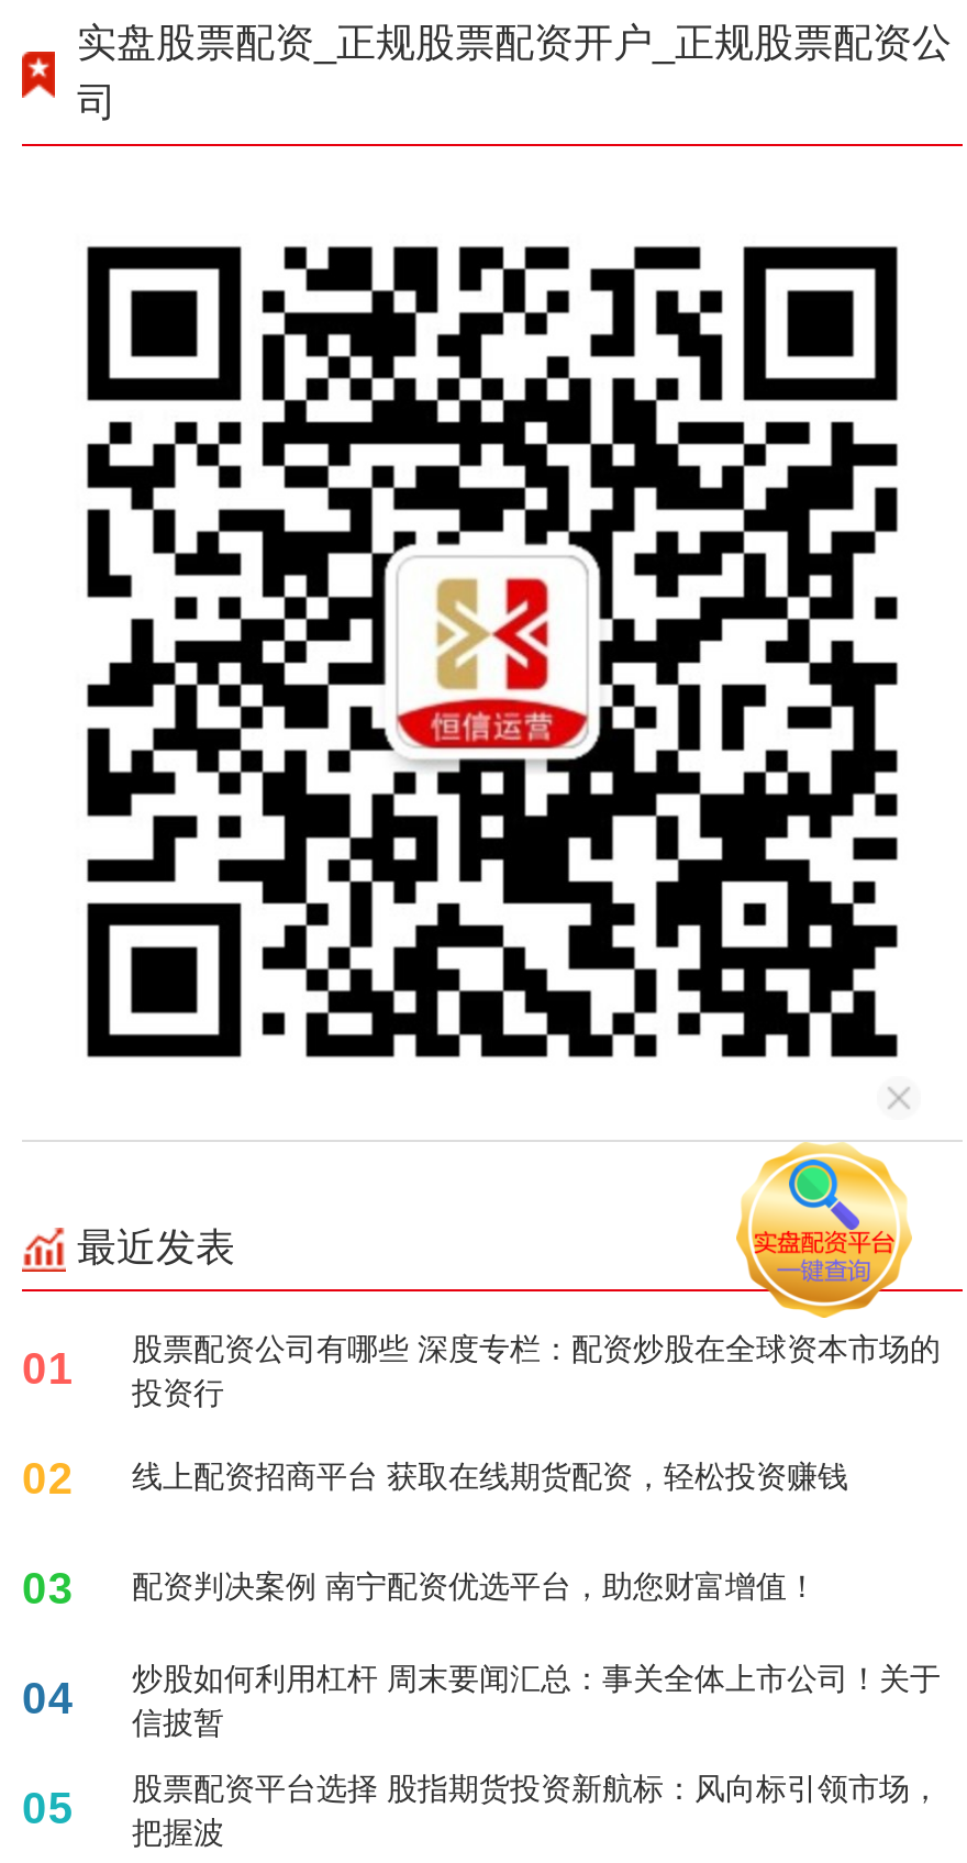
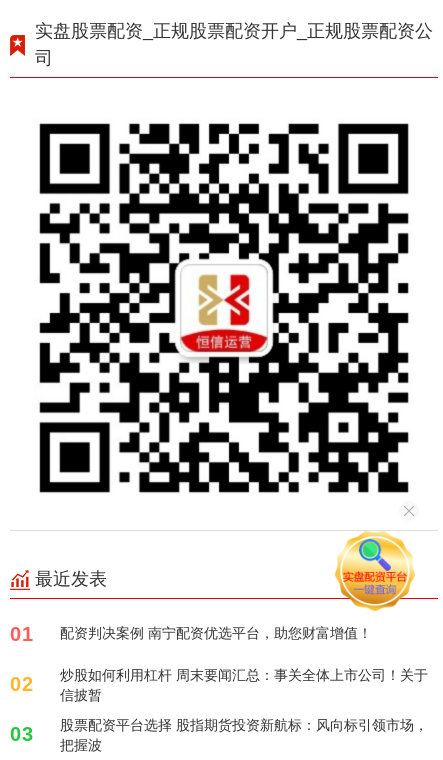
- 股票配资公司有哪些 深度专栏：配资炒股在全球资本市场的
- 投资行
- 02
- 线上配资招商平台 获取在线期货配资，轻松投资赚钱
- 03

- 04 炒股如何利用杠杆 周末要闻汇总：事关全体上市公司！关于 信披暂
+ 02 炒股如何利用杠杆 周末要闻汇总：事关全体上市公司！关于 信披暂

- 05 股票配资平台选择 股指期货投资新航标：风向标引领市场， 把握波
+ 03 股票配资平台选择 股指期货投资新航标：风向标引领市场， 把握波
